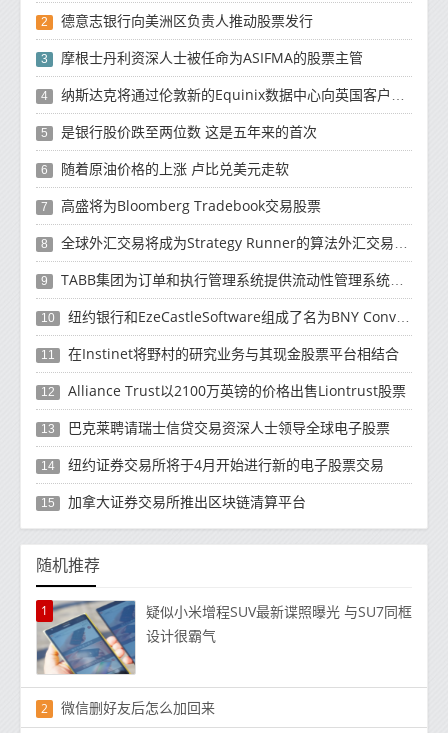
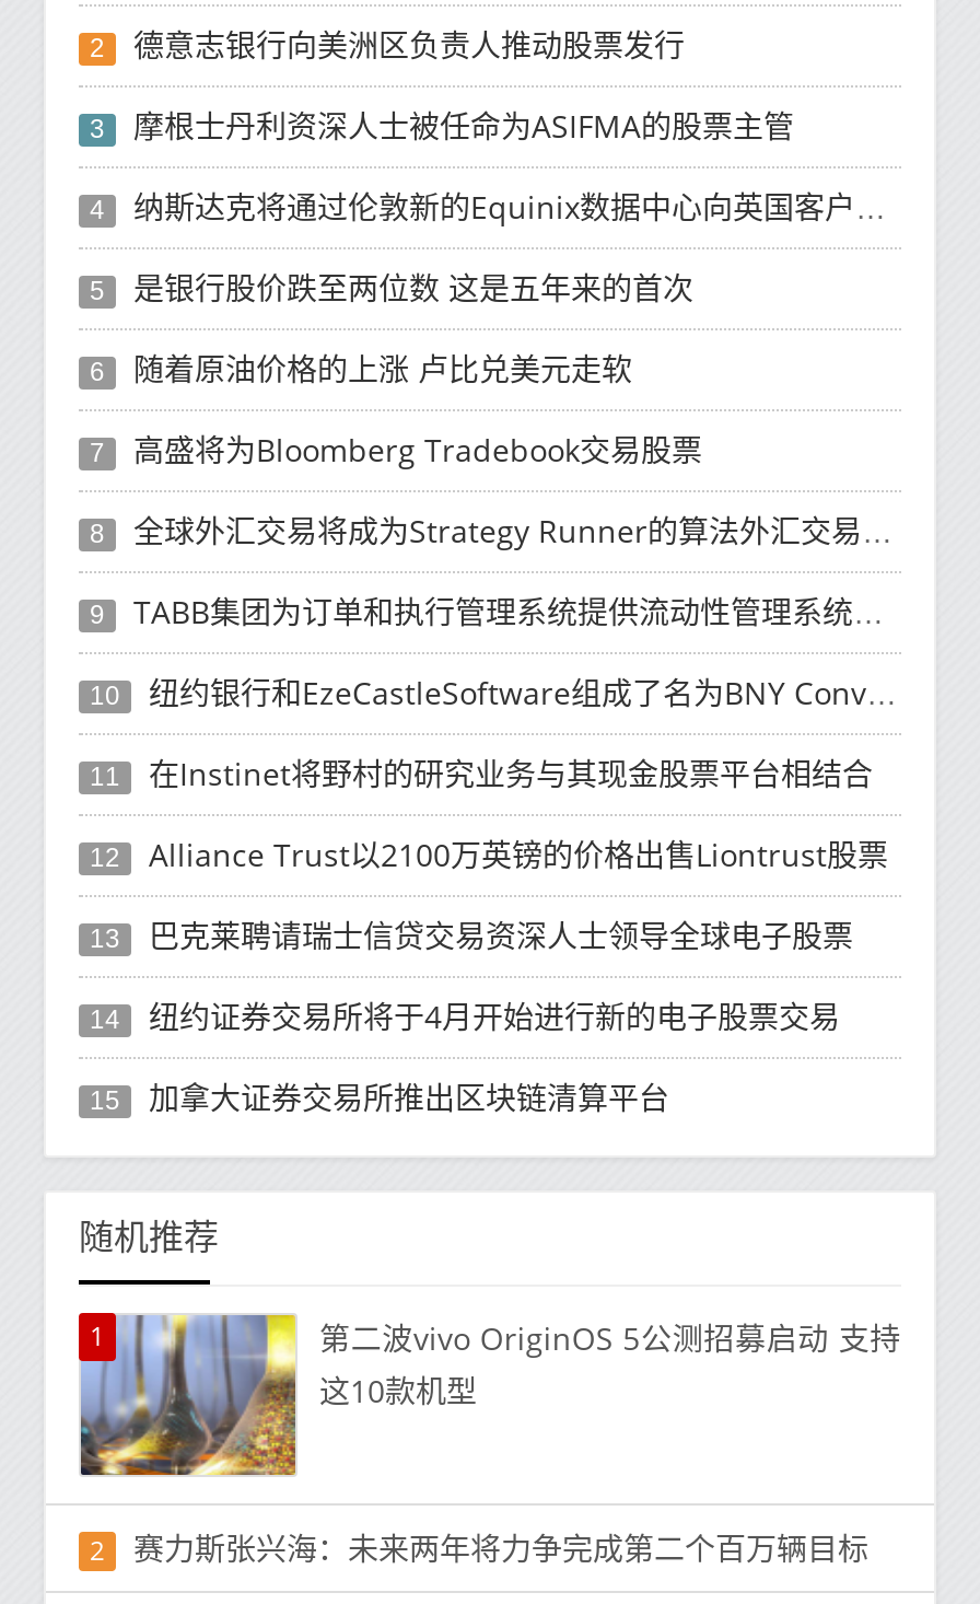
- [image]
- 疑似小米增程SUV最新谍照曝光 与SU7同框
- 设计很霸气
+ [image]
+ 第二波vivo OriginOS 5公测招募启动 支持
+ 这10款机型

- 微信删好友后怎么加回来
+ 赛力斯张兴海：未来两年将力争完成第二个百万辆目标
